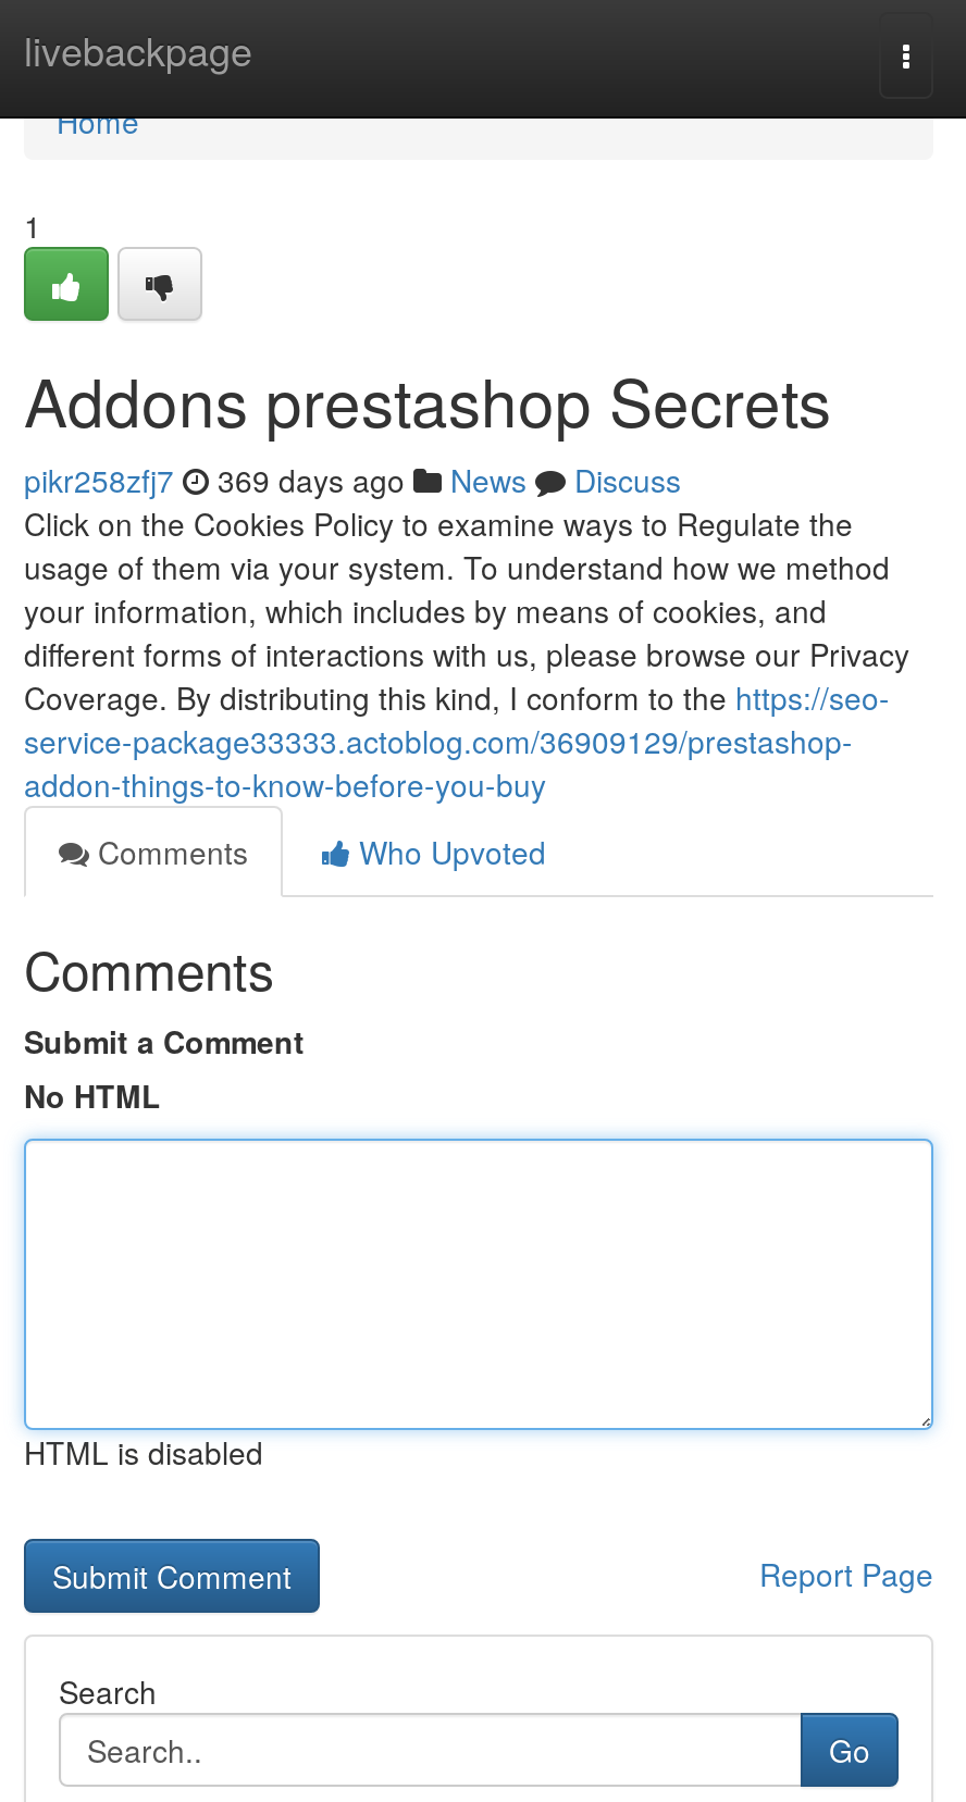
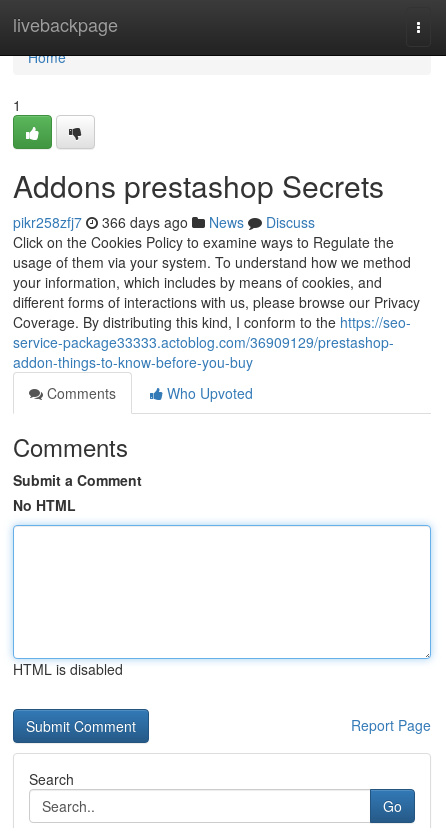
- pikr258zfj7 369 days ago News Discuss
+ pikr258zfj7 366 days ago News Discuss
